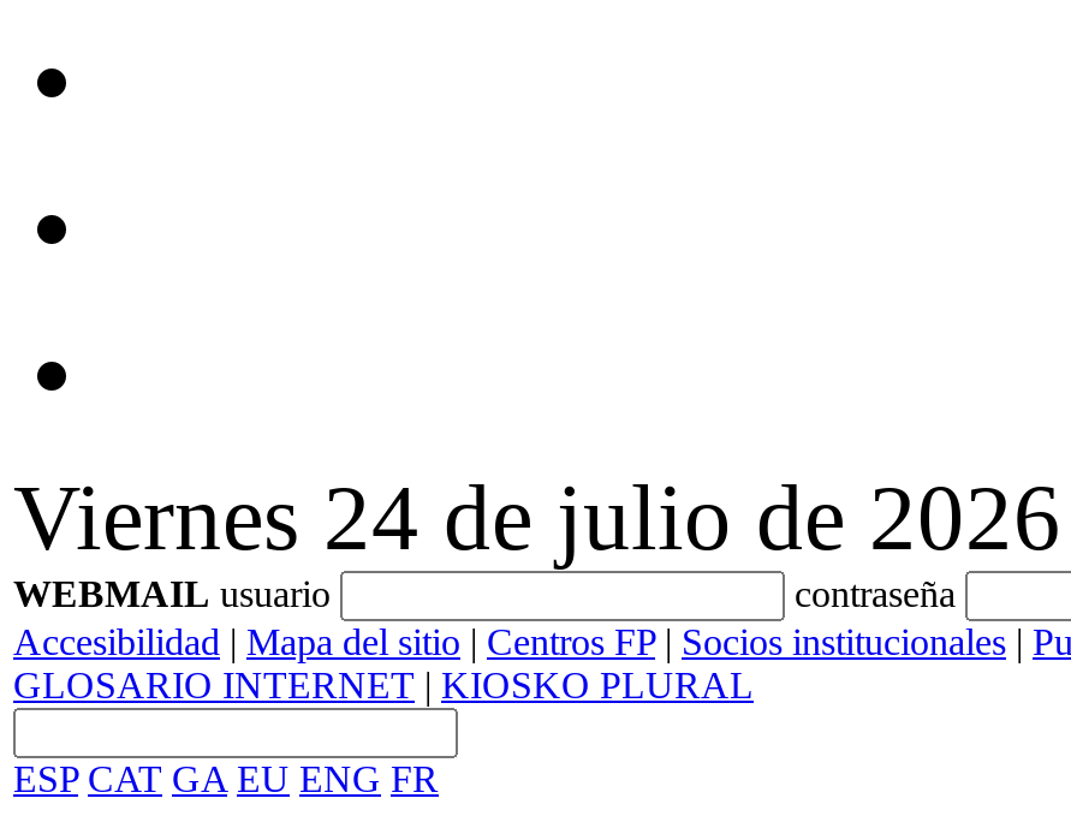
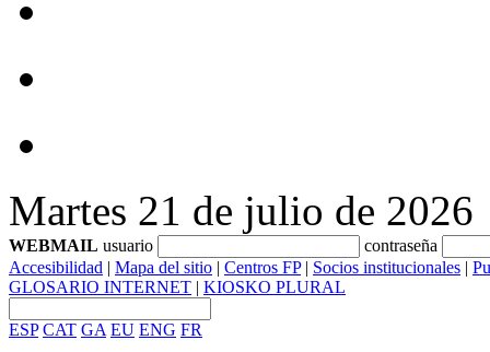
- Viernes 24 de julio de 2026
+ Martes 21 de julio de 2026
